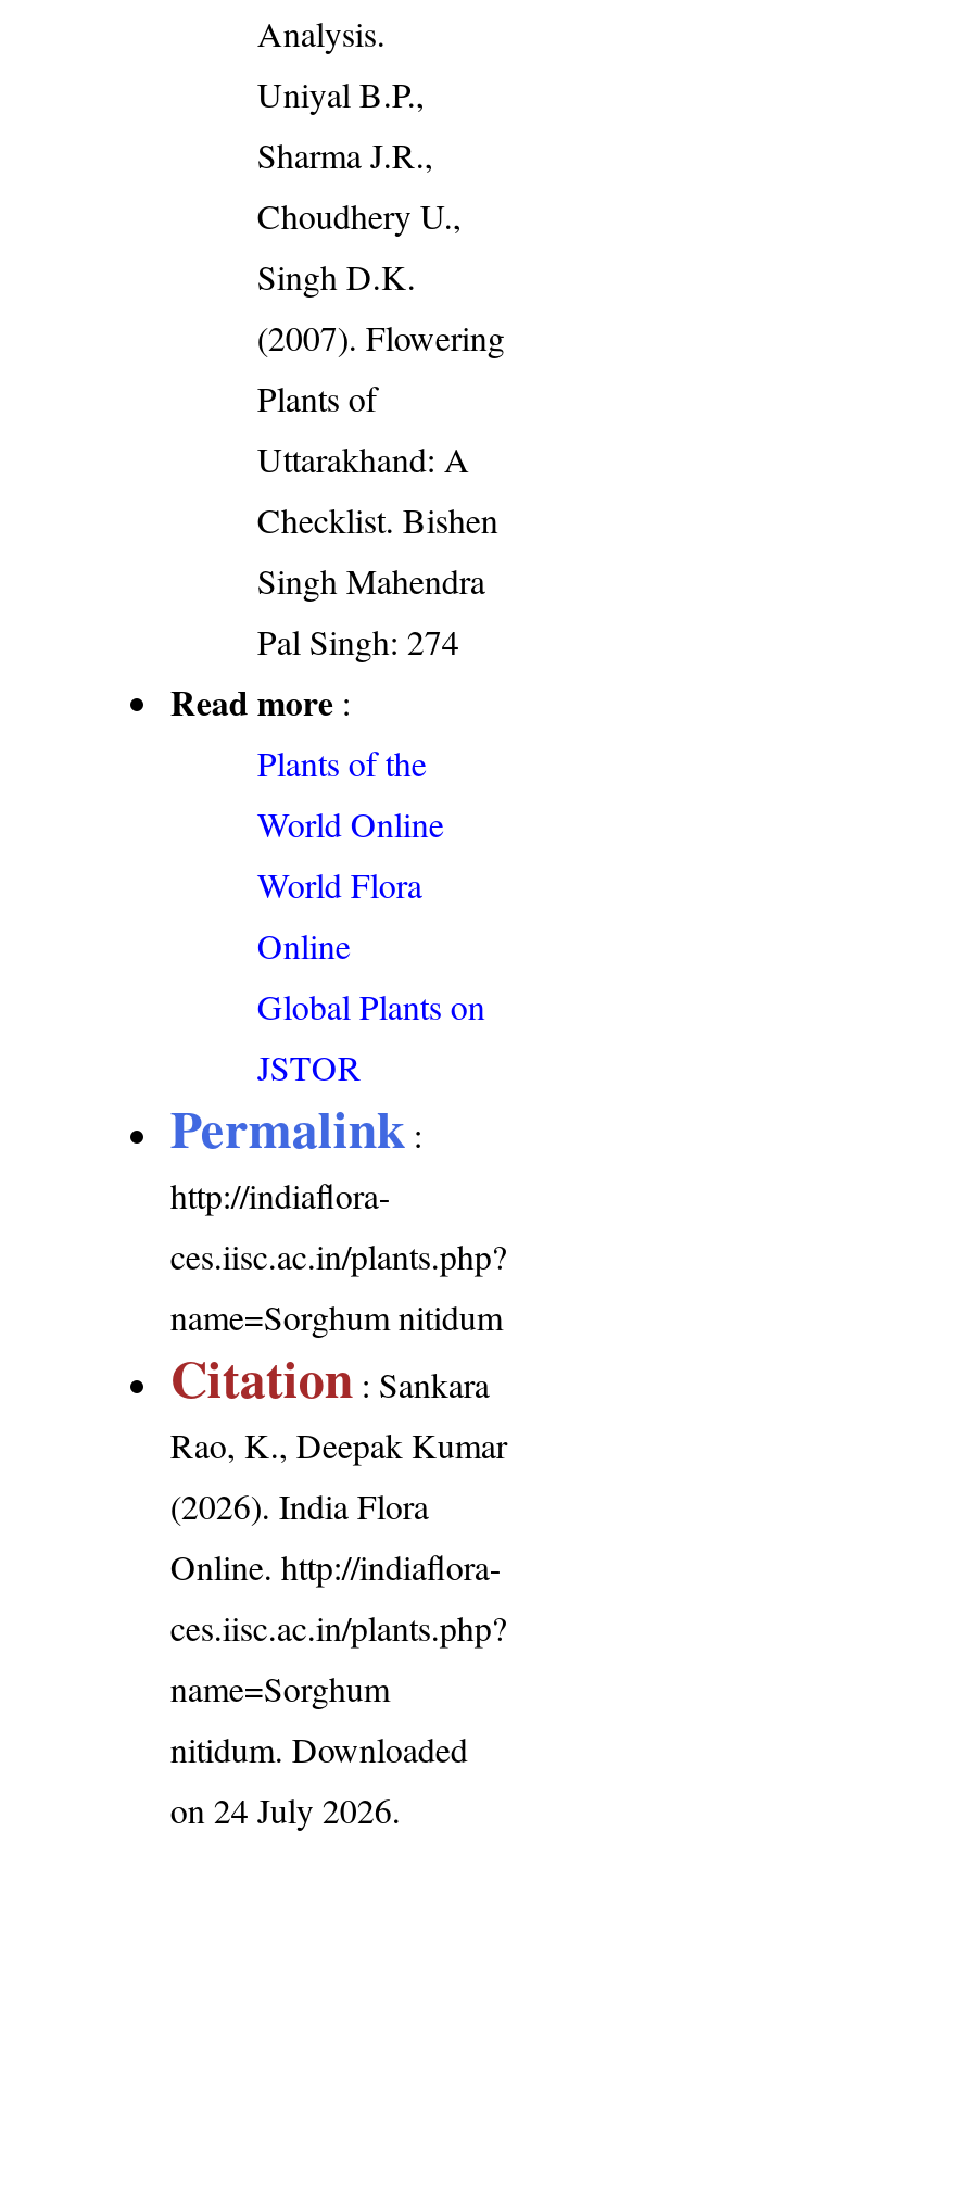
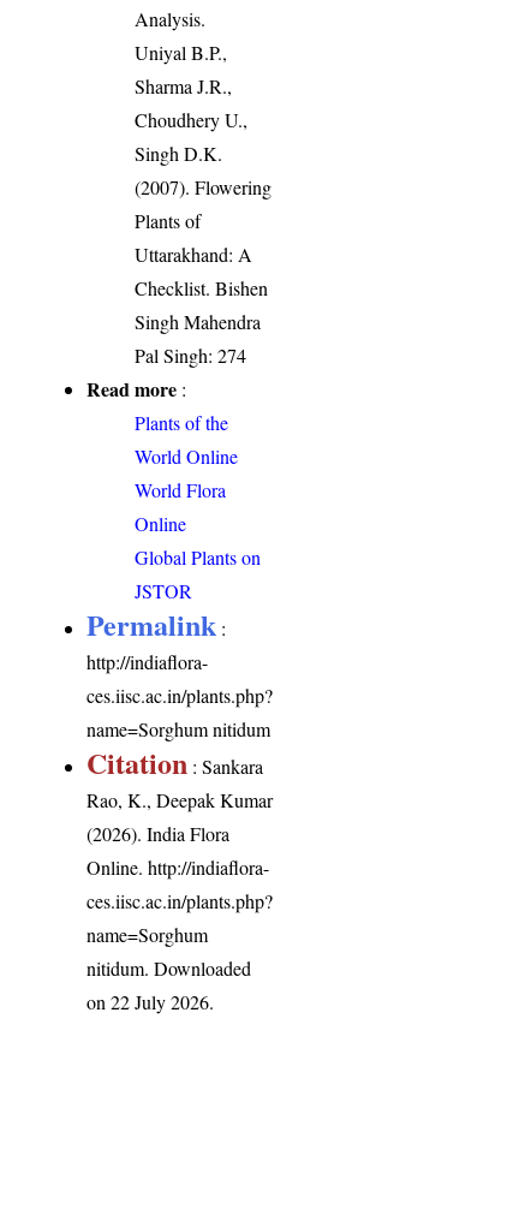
- on 24 July 2026.
+ on 22 July 2026.
